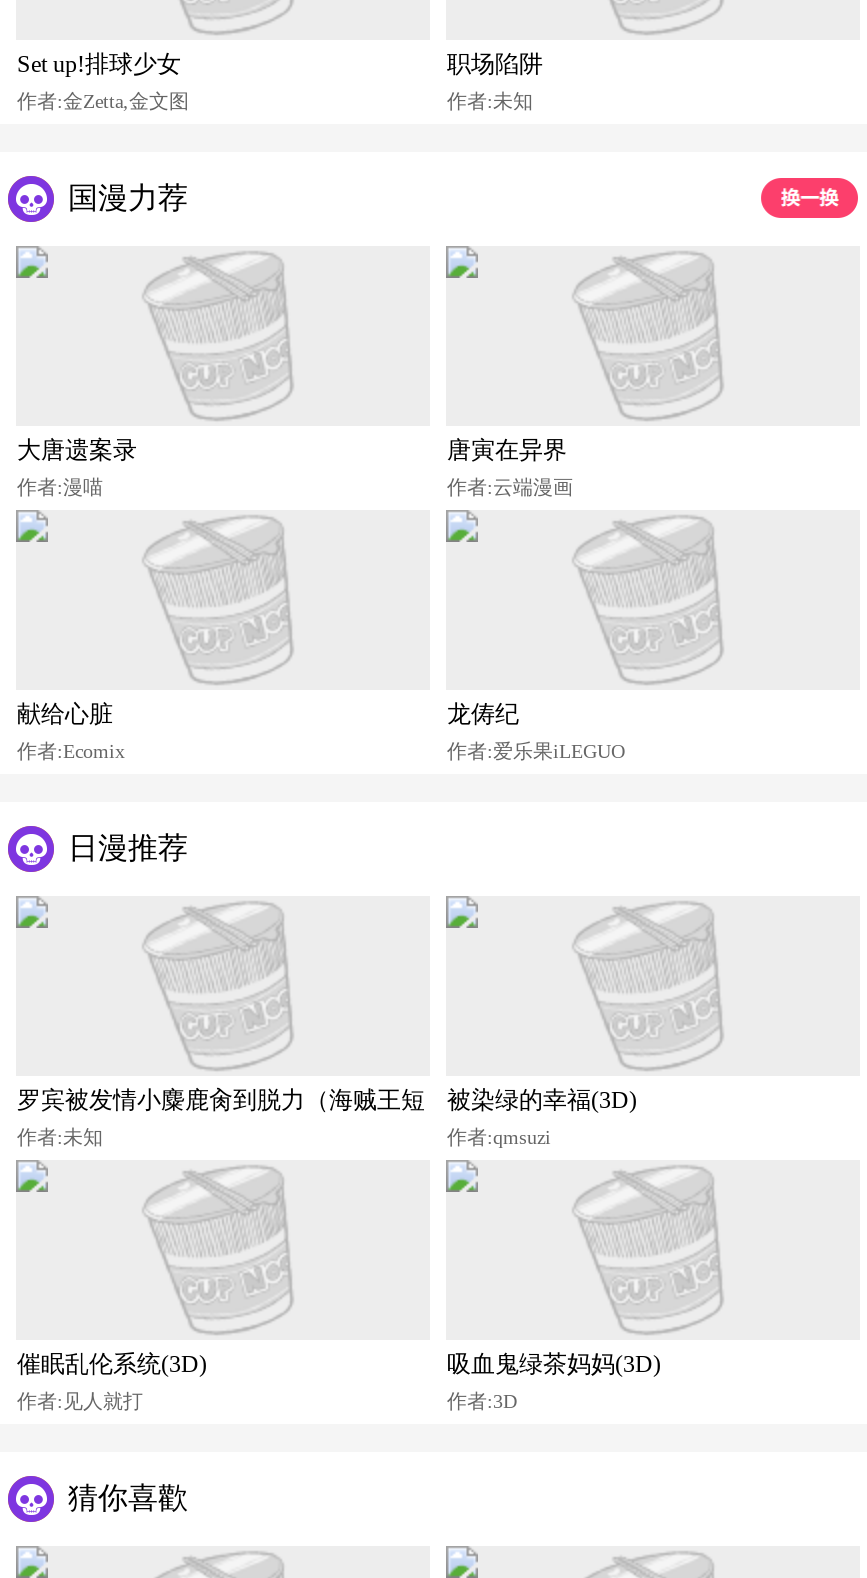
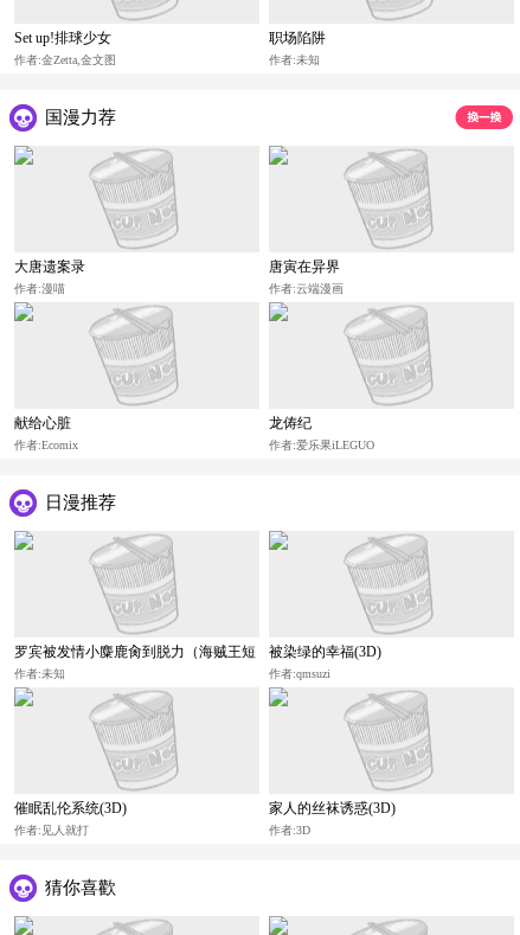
- 吸血鬼绿茶妈妈(3D)
+ 家人的丝袜诱惑(3D)
